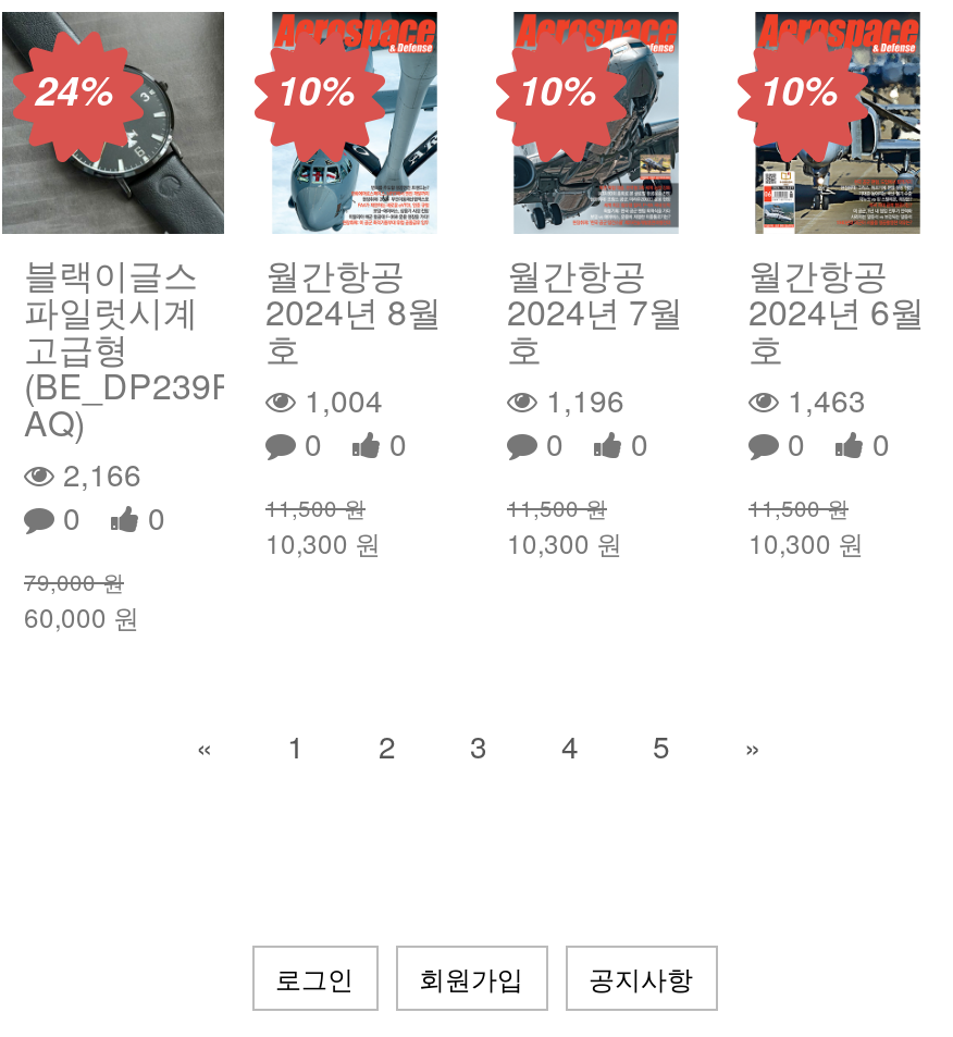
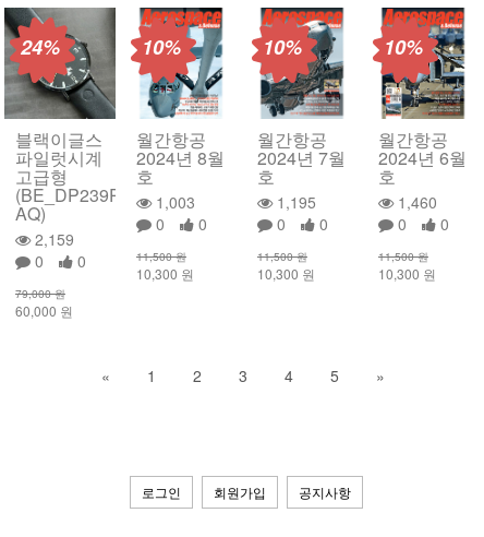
- (BE_DP239P- 1,004
+ (BE_DP239P- 1,003

- 1,196
+ 1,195

- 1,463
+ 1,460

- 2,166
+ 2,159
